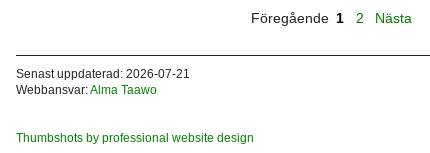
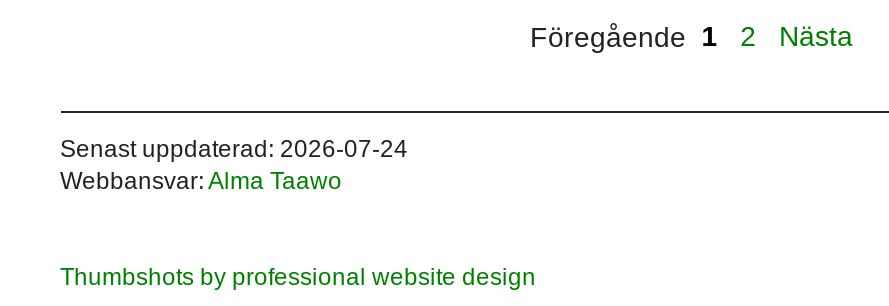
- Senast uppdaterad: 2026-07-21
+ Senast uppdaterad: 2026-07-24
